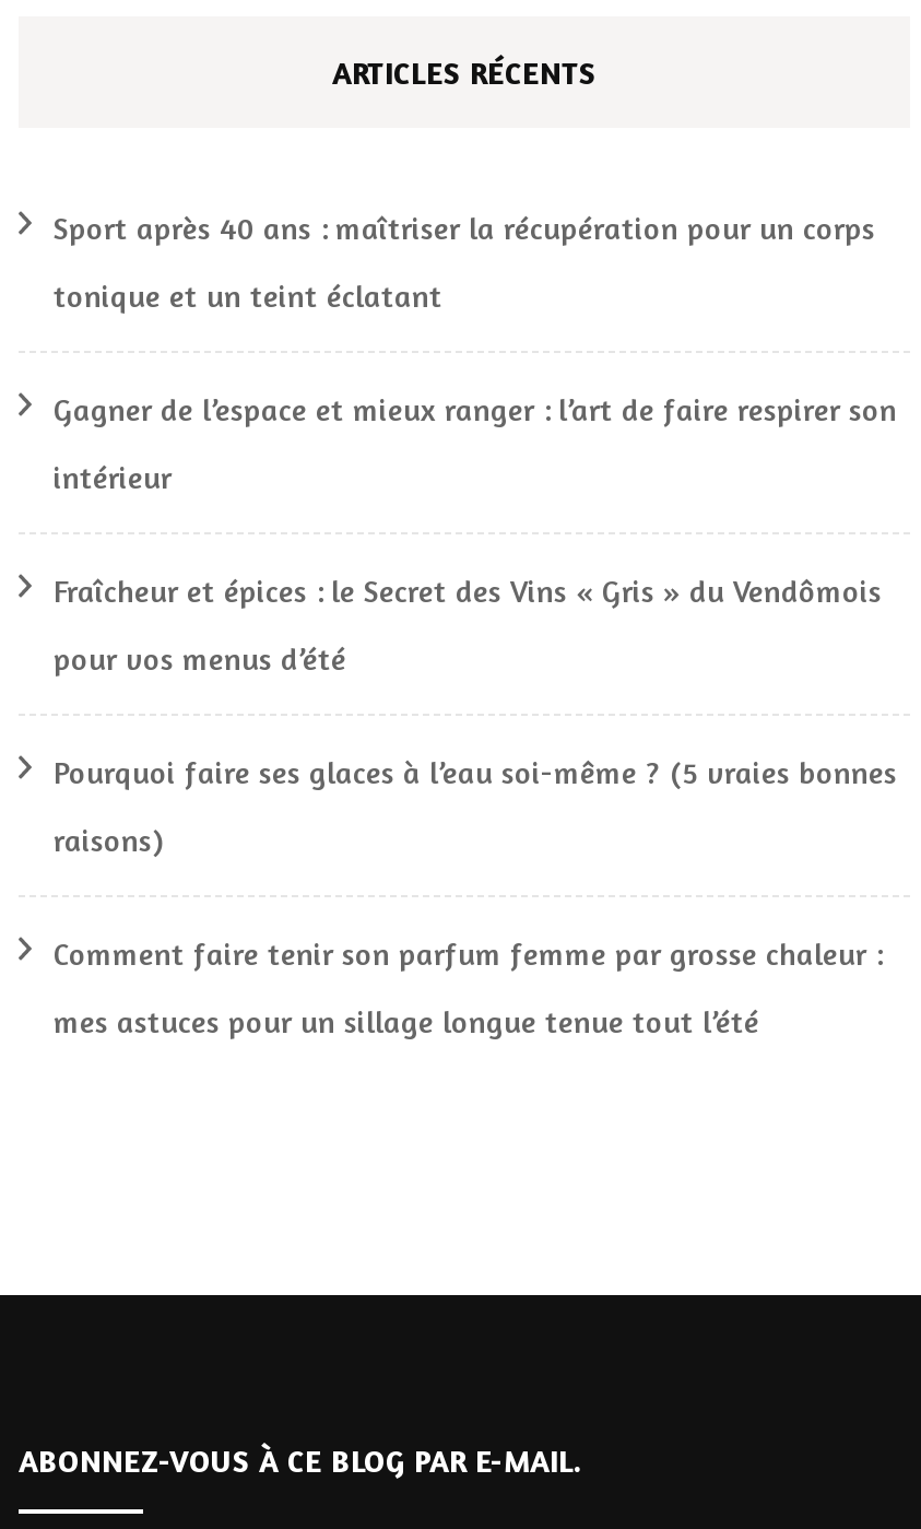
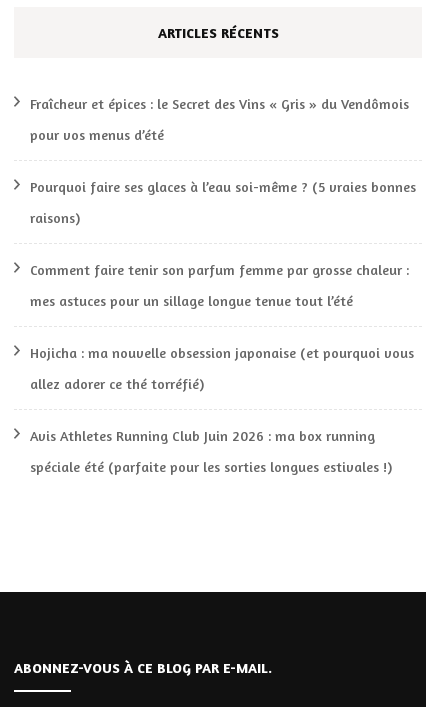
- Sport après 40 ans : maîtriser la récupération pour un corps
- tonique et un teint éclatant
- Gagner de l’espace et mieux ranger : l’art de faire respirer son
- intérieur

moved up: Fraîcheur et épices : le Secret des Vins « Gris » du Vendômois | pour vos menus d’été | Pourquoi faire ses glaces à l’eau soi-même ? (5 vraies bonnes | raisons) | Comment faire tenir son parfum femme par grosse chaleur : | mes astuces pour un sillage longue tenue tout l’été

+ Hojicha : ma nouvelle obsession japonaise (et pourquoi vous
+ allez adorer ce thé torréfié)
+ Avis Athletes Running Club Juin 2026 : ma box running
+ spéciale été (parfaite pour les sorties longues estivales !)
